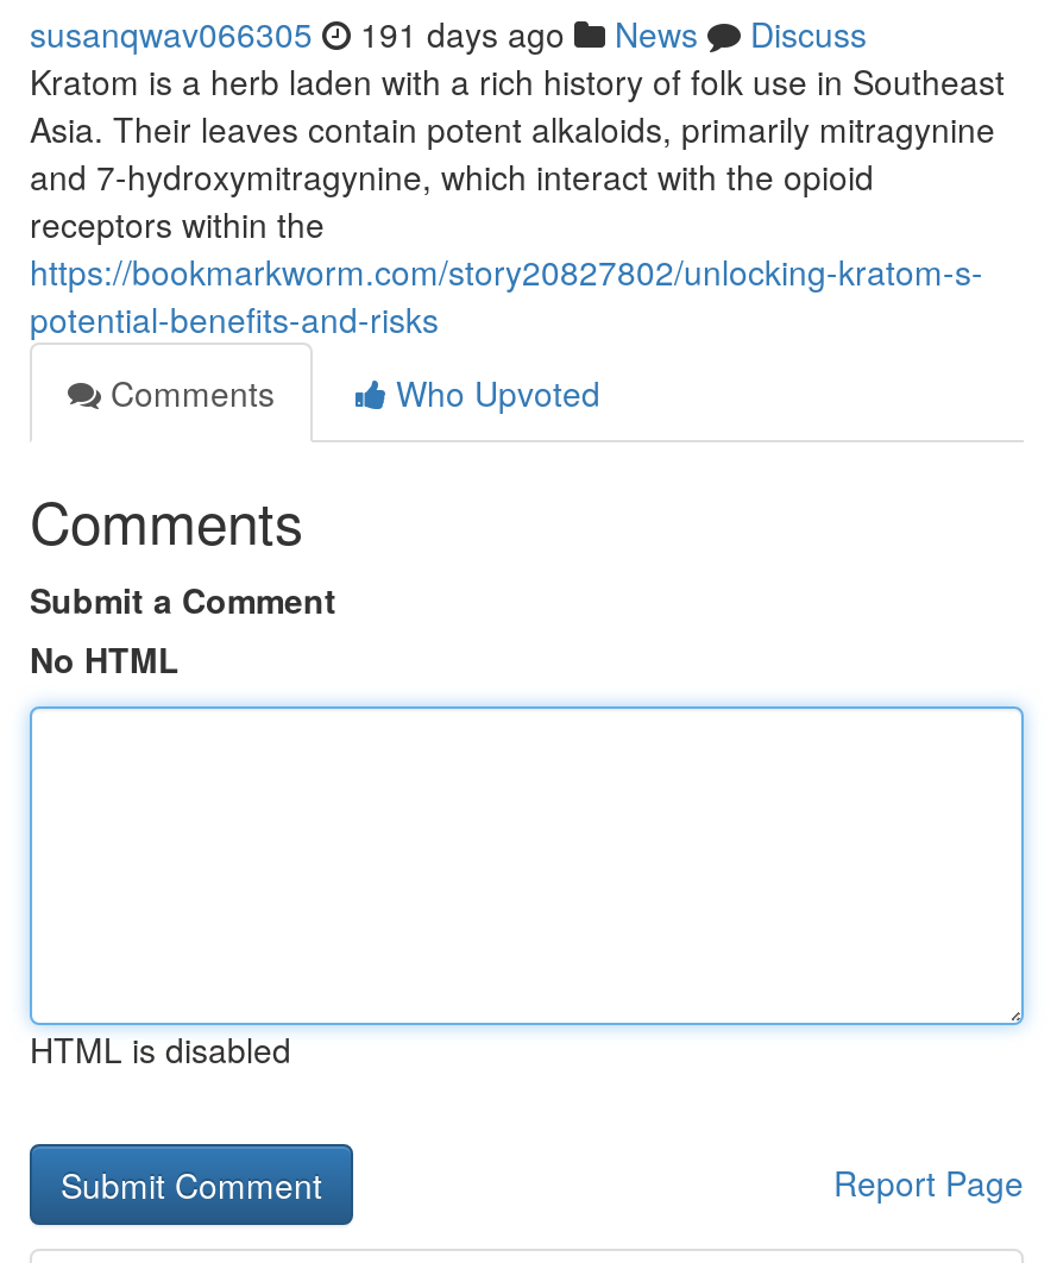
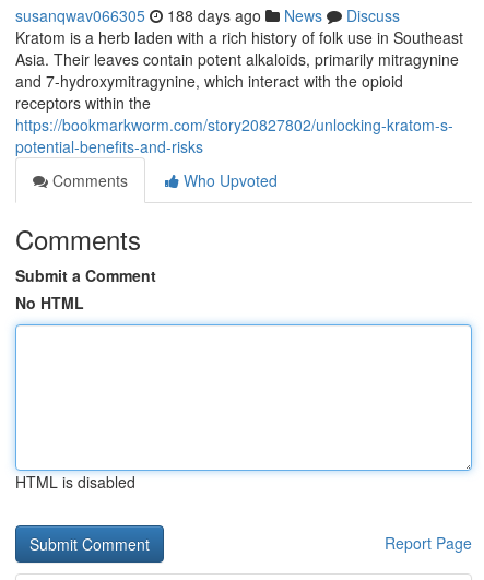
- susanqwav066305 191 days ago News Discuss
+ susanqwav066305 188 days ago News Discuss
